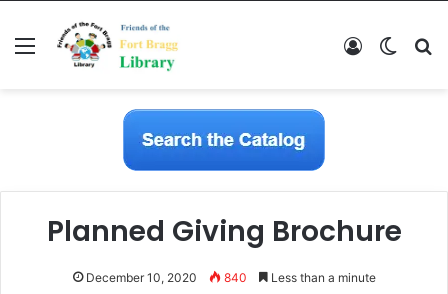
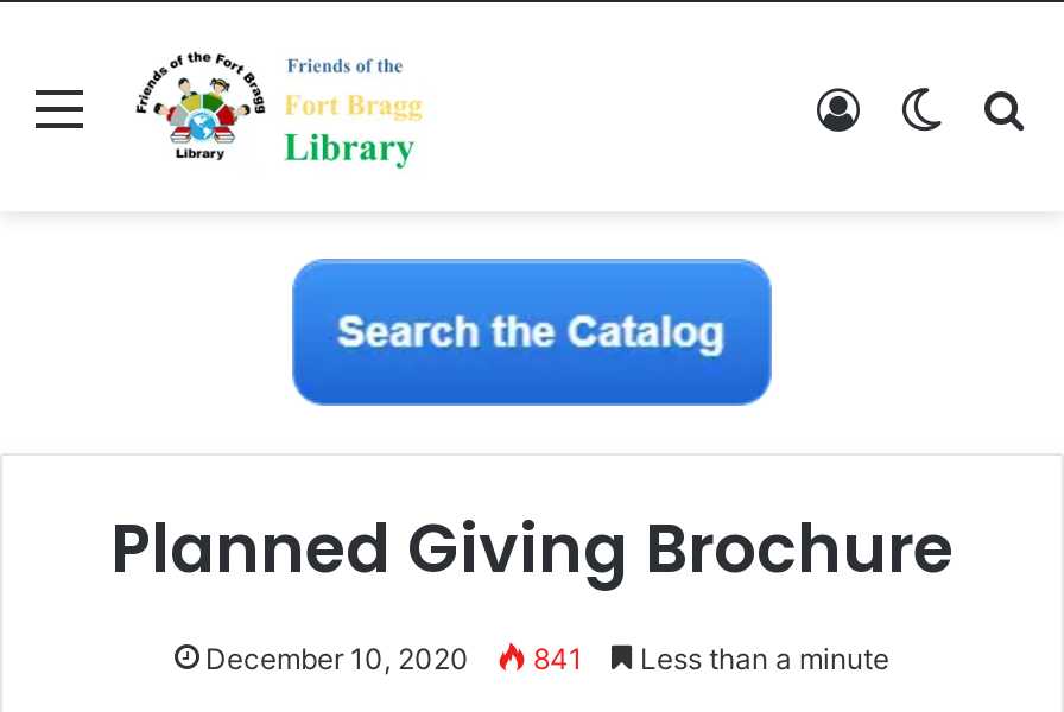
- December 10, 2020 840 Less than a minute
+ December 10, 2020 841 Less than a minute
